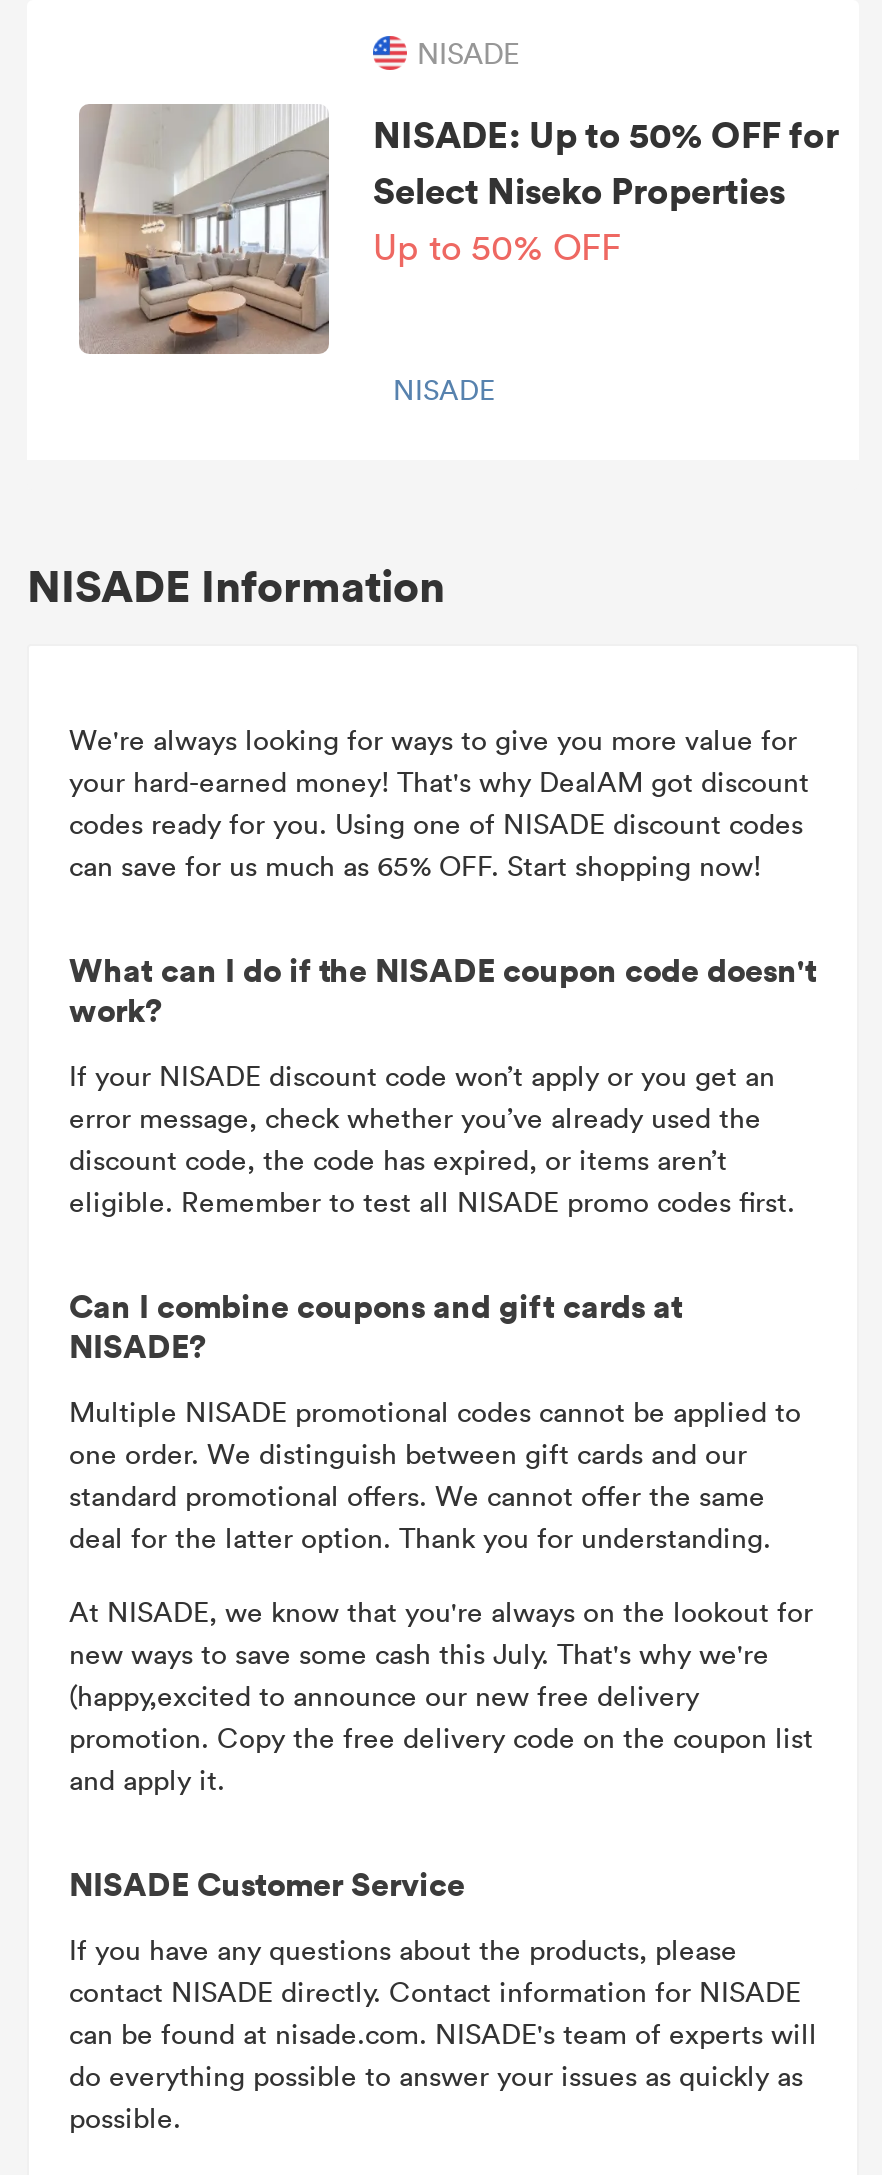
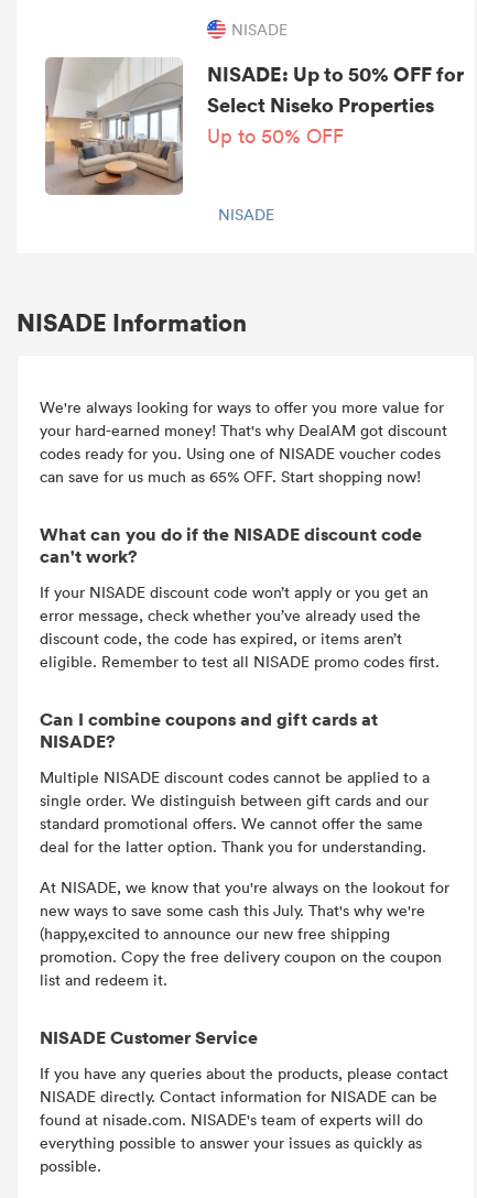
- We're always looking for ways to give you more value for
+ We're always looking for ways to offer you more value for

- codes ready for you. Using one of NISADE discount codes
+ codes ready for you. Using one of NISADE voucher codes

- What can I do if the NISADE coupon code doesn't
- work?
+ What can you do if the NISADE discount code
+ can't work?

- Multiple NISADE promotional codes cannot be applied to
- one order. We distinguish between gift cards and our
+ Multiple NISADE discount codes cannot be applied to a
+ single order. We distinguish between gift cards and our

- (happy,excited to announce our new free delivery
- promotion. Copy the free delivery code on the coupon list
- and apply it.
+ (happy,excited to announce our new free shipping
+ promotion. Copy the free delivery coupon on the coupon
+ list and redeem it.

- If you have any questions about the products, please
- contact NISADE directly. Contact information for NISADE
- can be found at nisade.com. NISADE's team of experts will
- do everything possible to answer your issues as quickly as
+ If you have any queries about the products, please contact
+ NISADE directly. Contact information for NISADE can be
+ found at nisade.com. NISADE's team of experts will do
+ everything possible to answer your issues as quickly as
